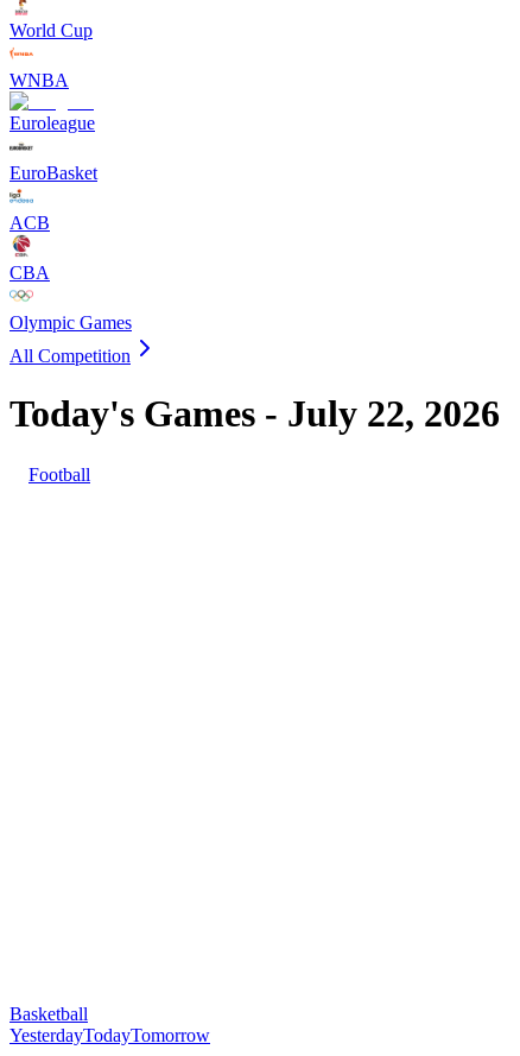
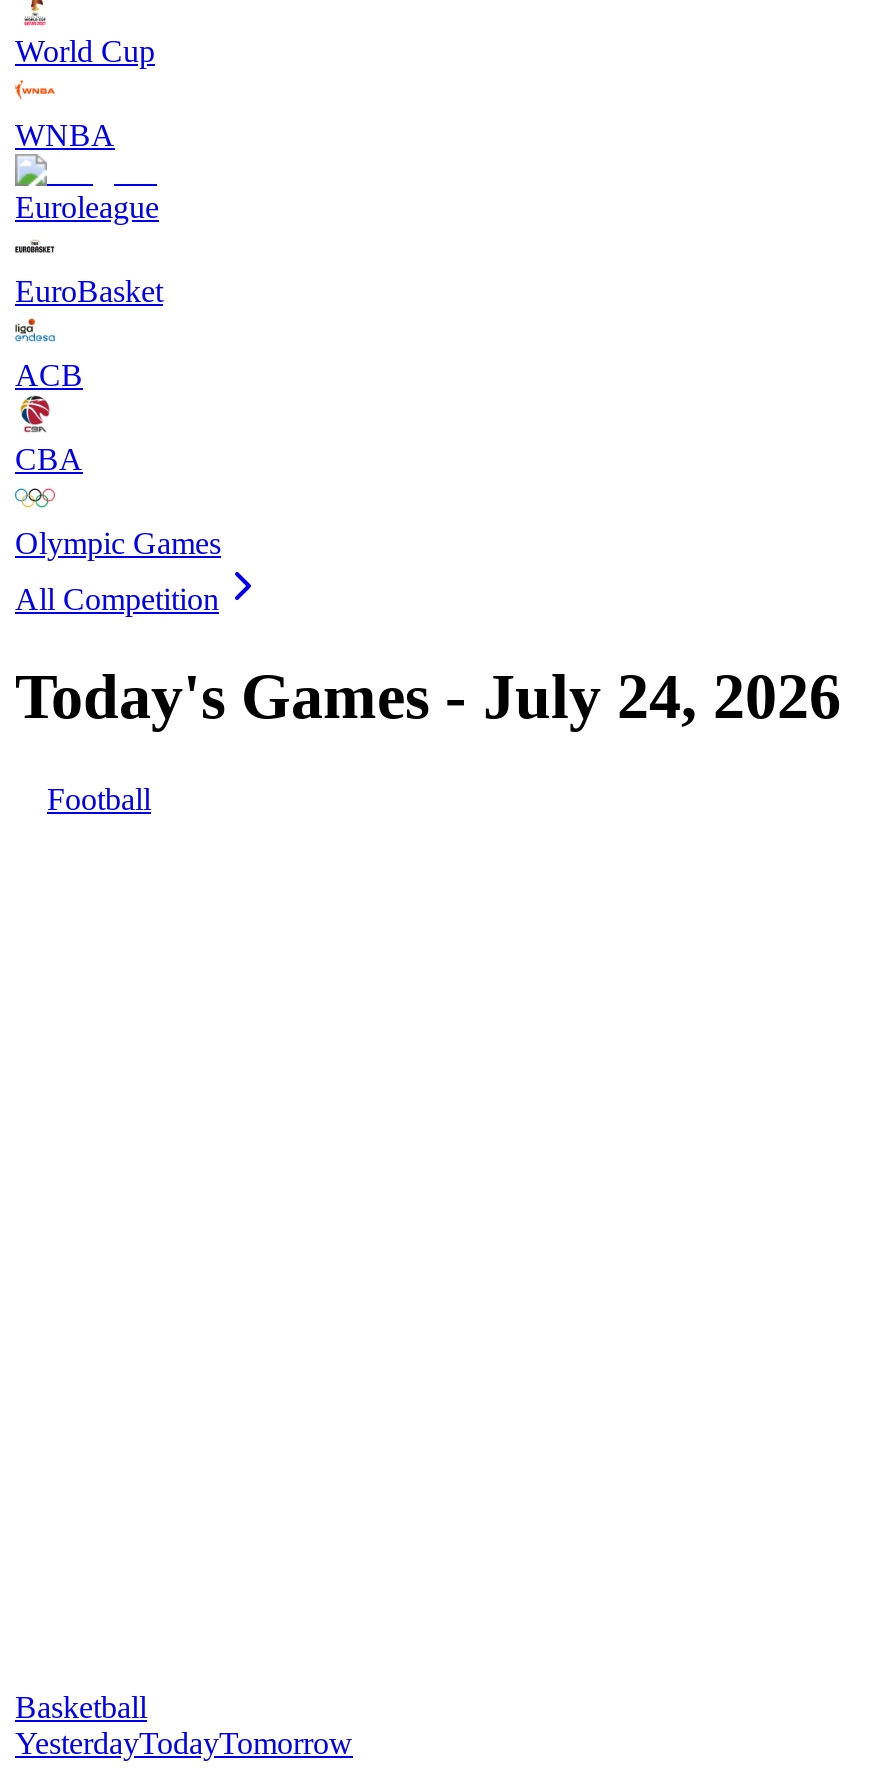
- Today's Games - July 22, 2026
+ Today's Games - July 24, 2026
